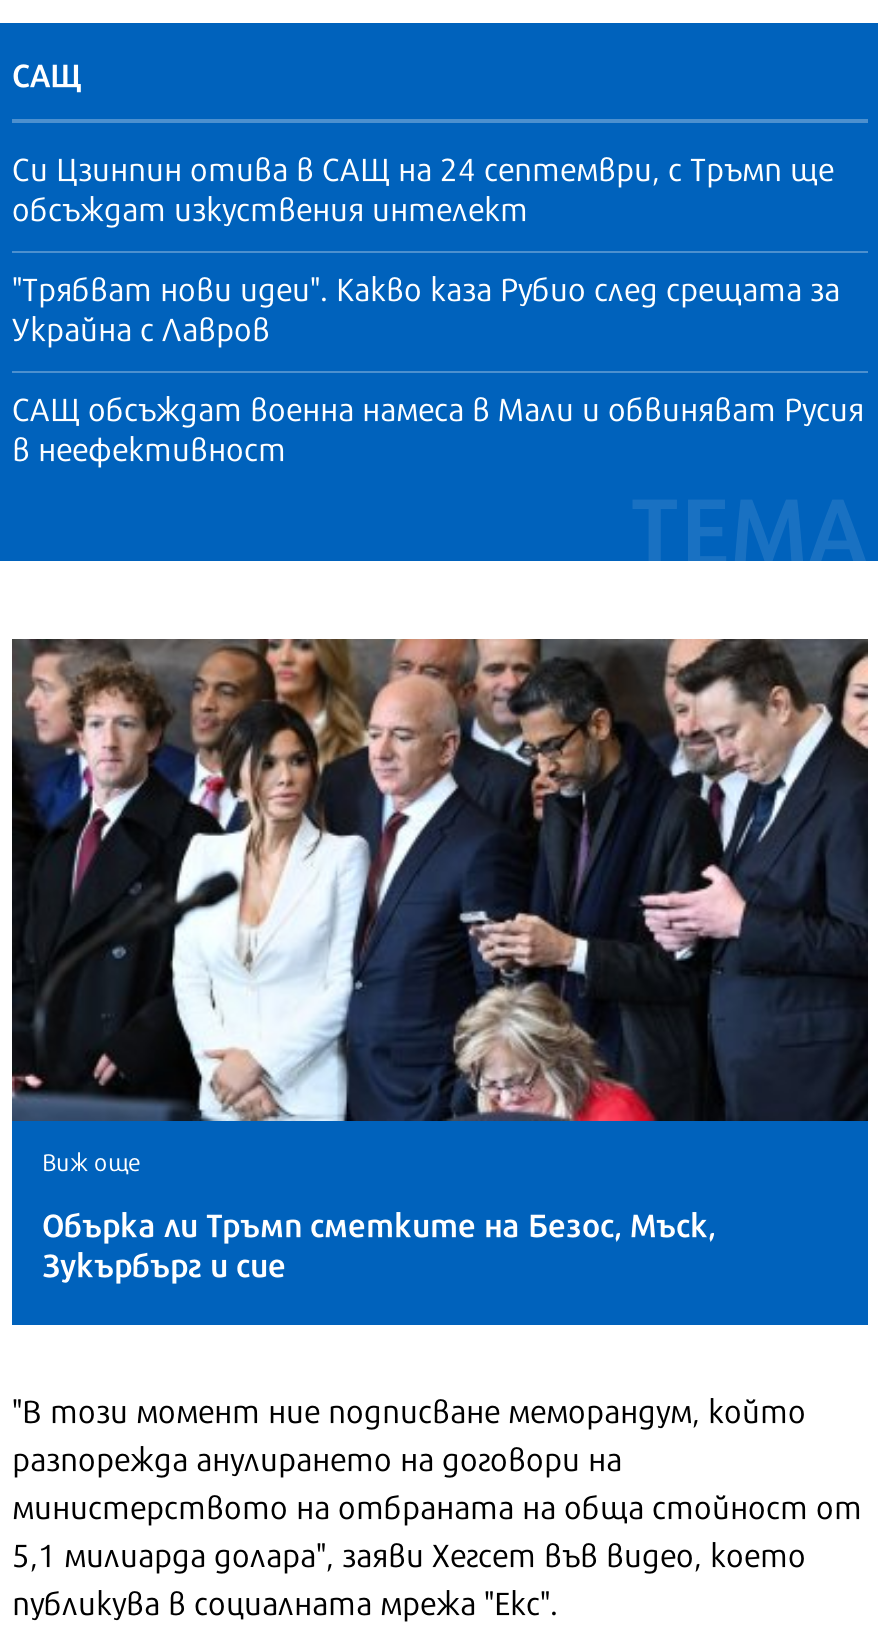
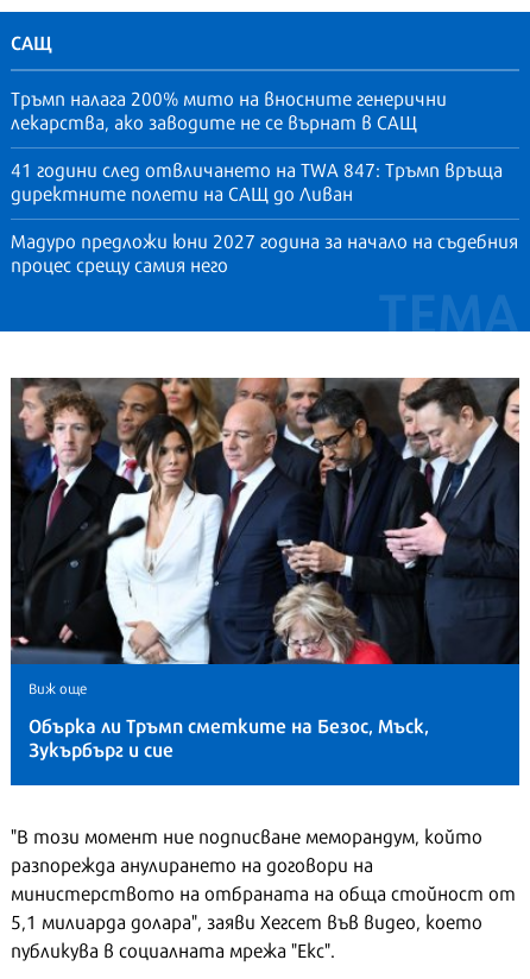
- Си Цзинпин отива в САЩ на 24 септември, с Тръмп ще
- обсъждат изкуствения интелект
+ Тръмп налага 200% мито на вносните генерични
+ лекарства, ако заводите не се върнат в САЩ

- "Трябват нови идеи". Какво каза Рубио след срещата за
- Украйна с Лавров
+ 41 години след отвличането на TWA 847: Тръмп връща
+ директните полети на САЩ до Ливан

- САЩ обсъждат военна намеса в Мали и обвиняват Русия
- в неефективност
+ Мадуро предложи юни 2027 година за начало на съдебния
+ процес срещу самия него
